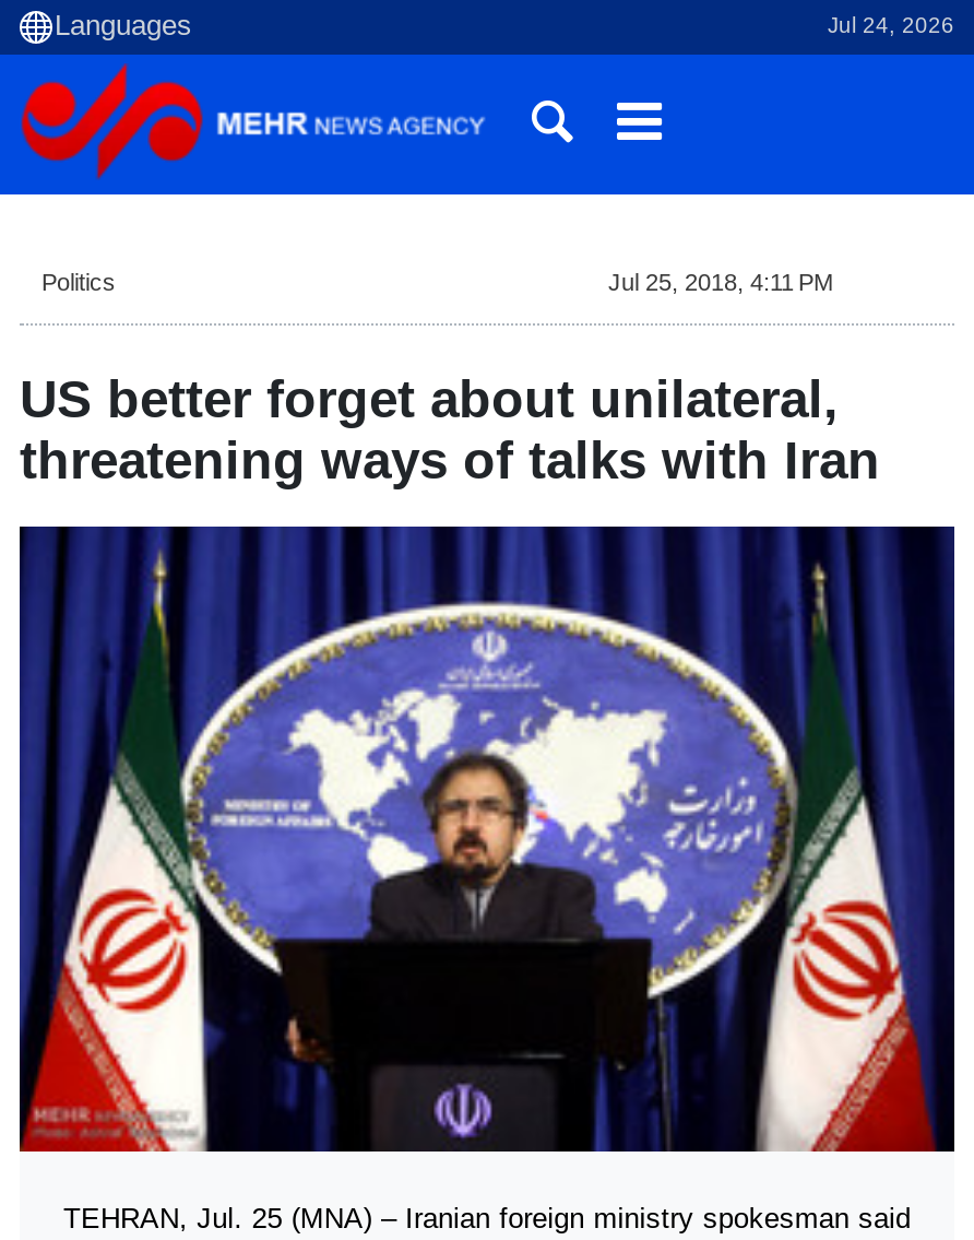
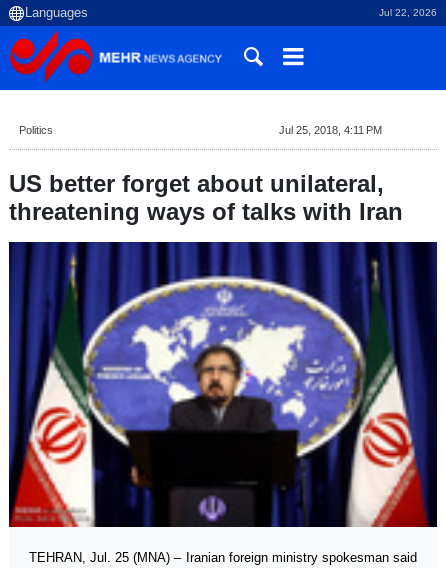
- Jul 24, 2026
+ Jul 22, 2026
